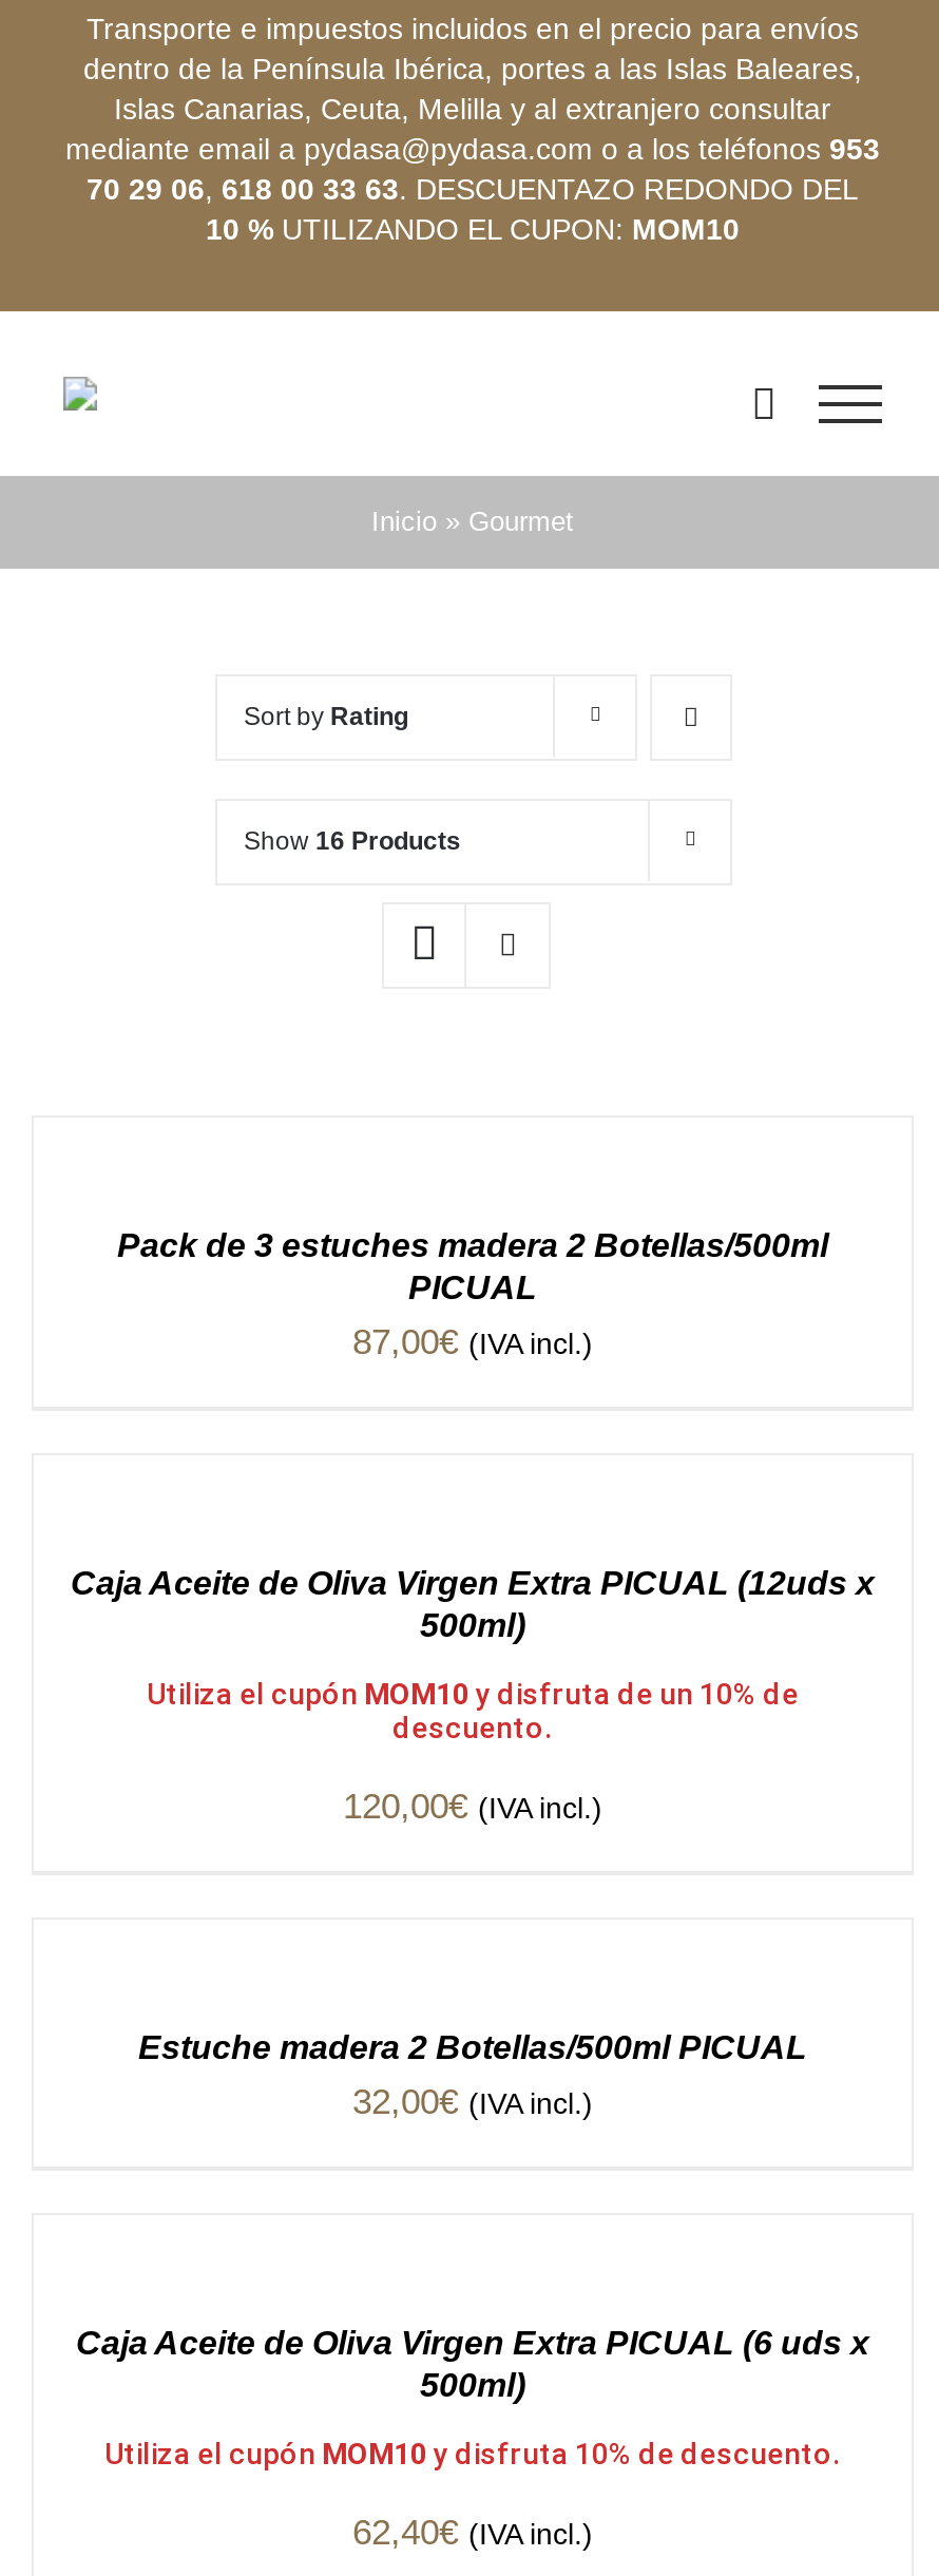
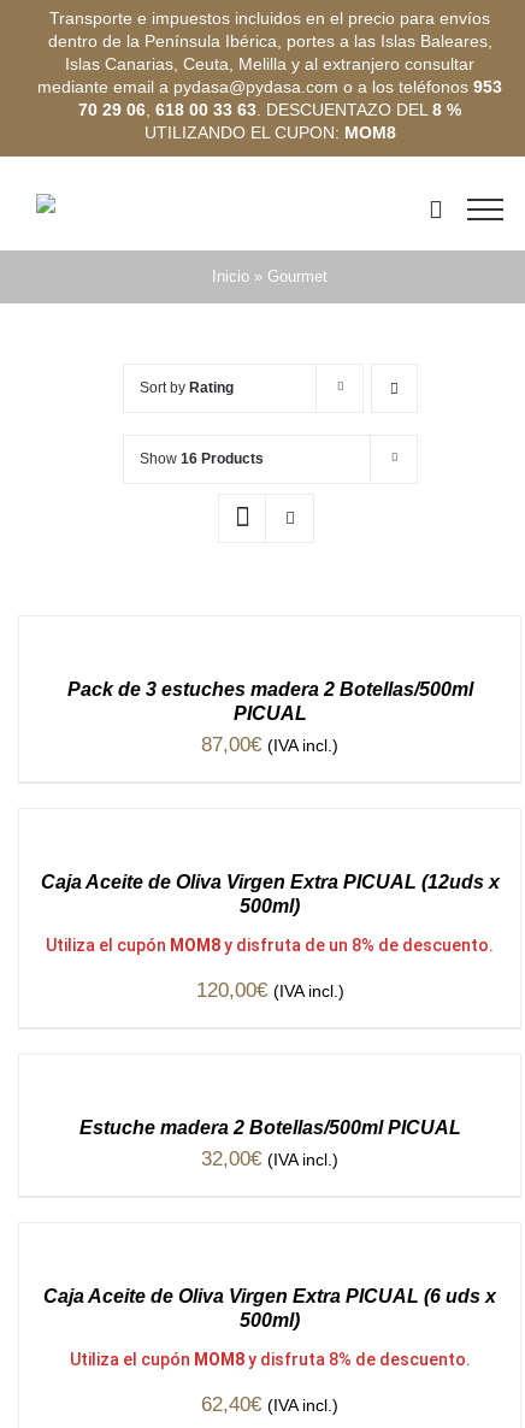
- 70 29 06, 618 00 33 63. DESCUENTAZO REDONDO DEL
- 10% UTILIZANDO EL CUPON: MOM10
+ 70 29 06, 618 00 33 63. DESCUENTAZO DEL 8 %
+ UTILIZANDO EL CUPON: MOM8

- Utiliza el cupón MOM10 y disfruta de un 10% de
- descuento.
+ Utiliza el cupón MOM8 y disfruta de un 8% de descuento.

- Utiliza el cupón MOM10 y disfruta 10% de descuento.
+ Utiliza el cupón MOM8 y disfruta 8% de descuento.
